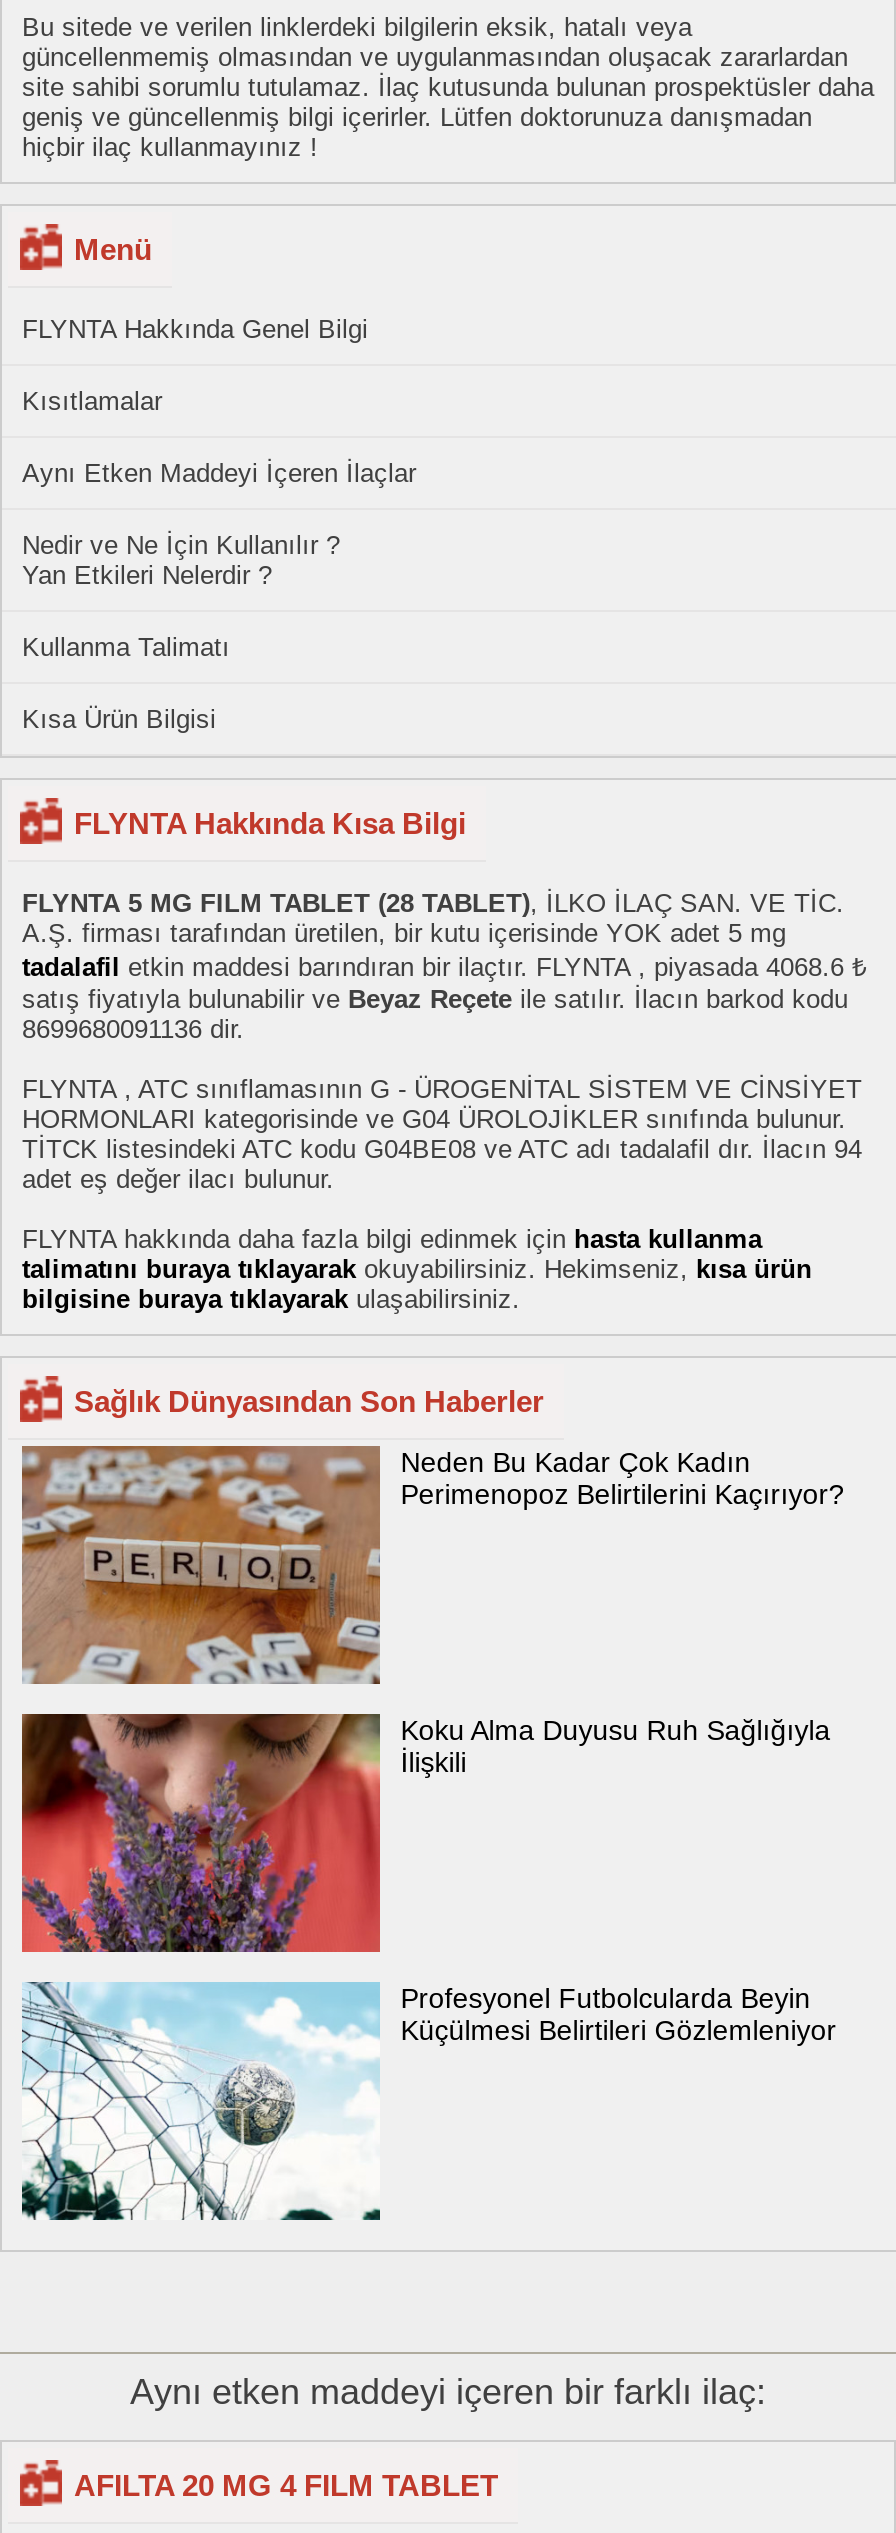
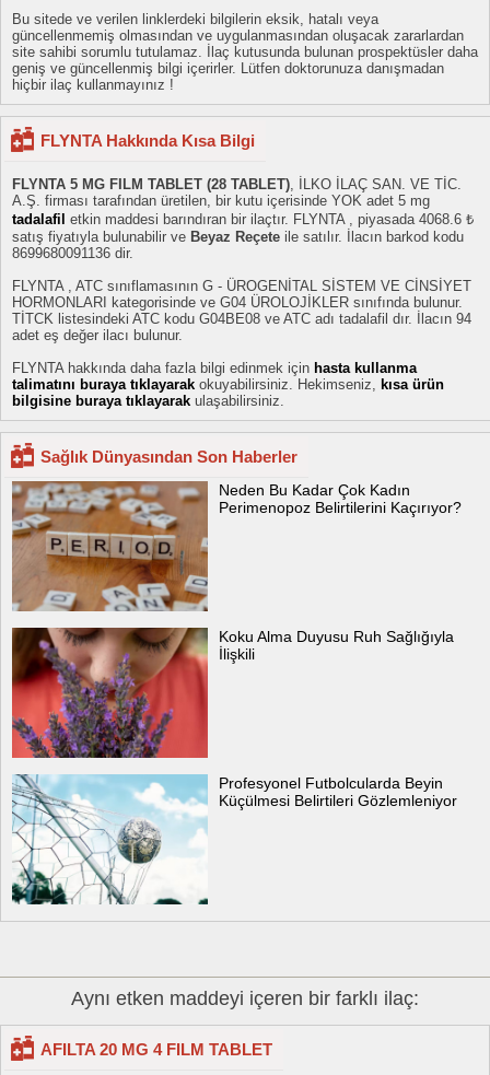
- Menü
- FLYNTA Hakkında Genel Bilgi
- Kısıtlamalar
- Aynı Etken Maddeyi İçeren İlaçlar
- Nedir ve Ne İçin Kullanılır ?
- Yan Etkileri Nelerdir ?
- Kullanma Talimatı
- Kısa Ürün Bilgisi
